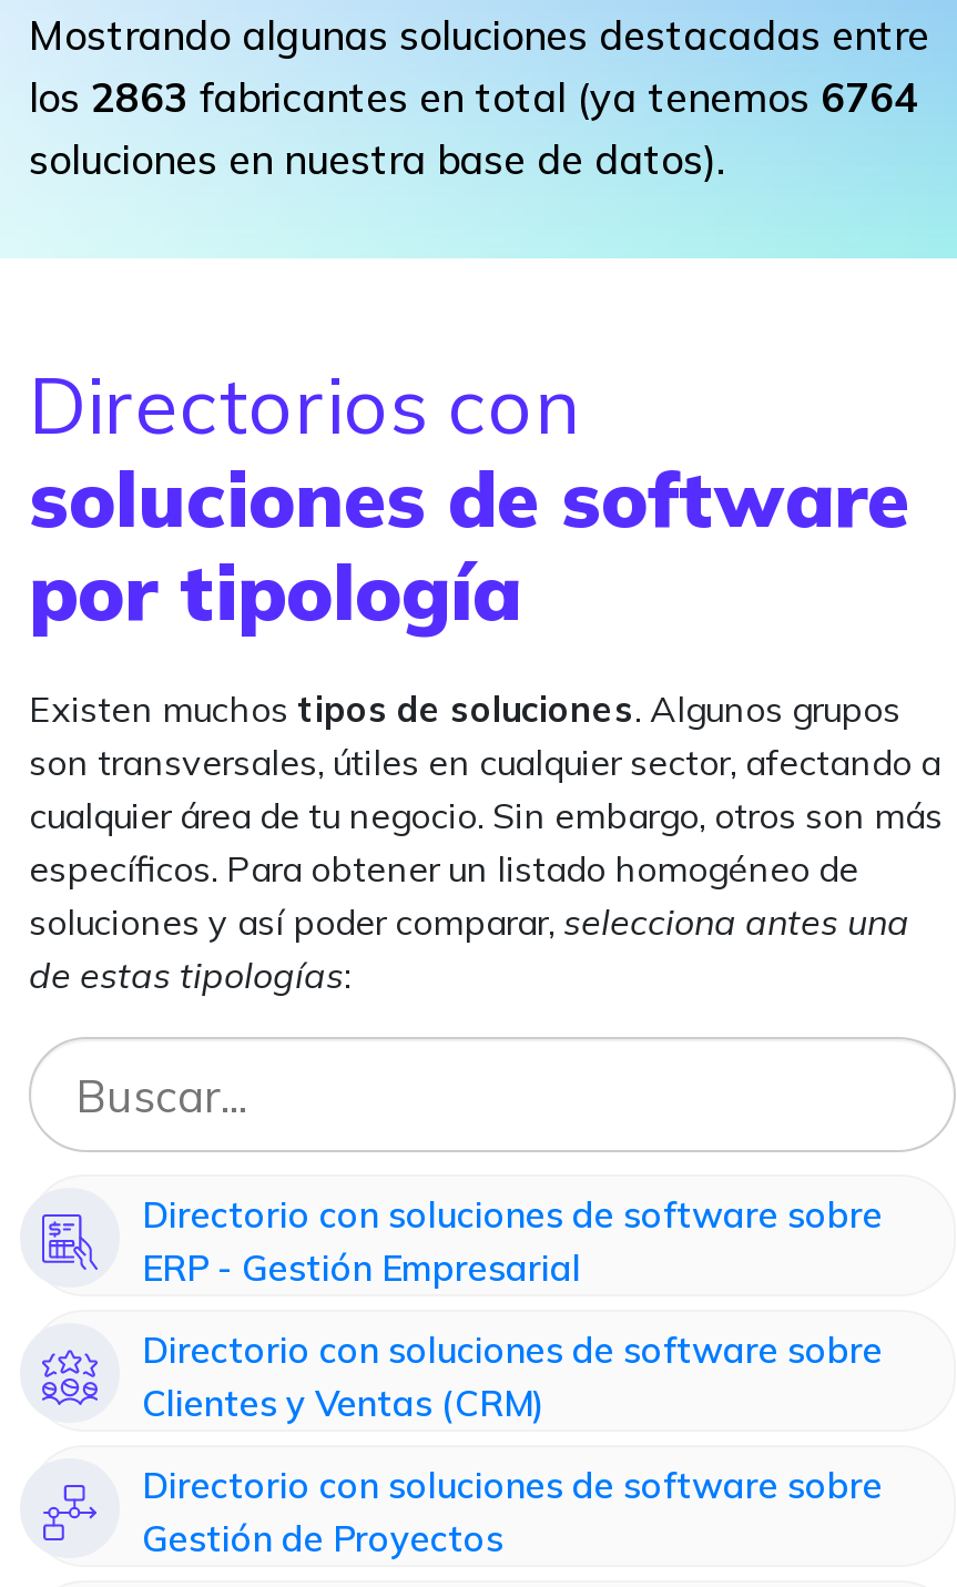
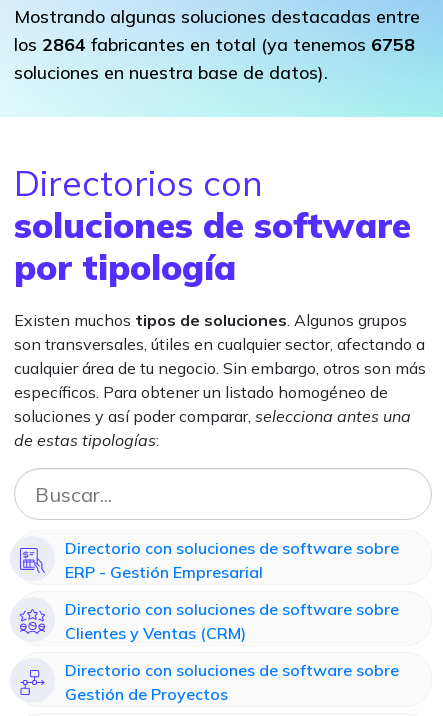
- los 2863 fabricantes en total (ya tenemos 6764
+ los 2864 fabricantes en total (ya tenemos 6758
